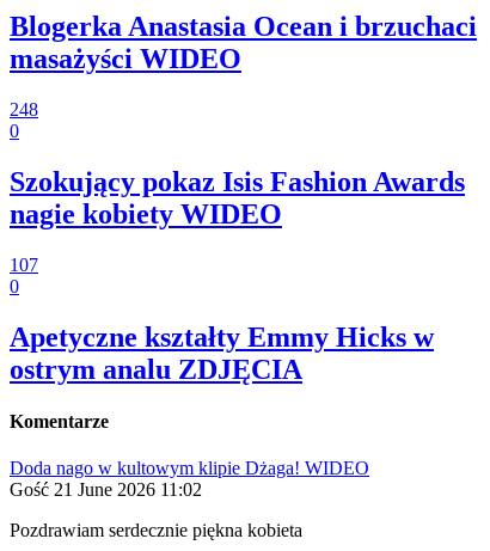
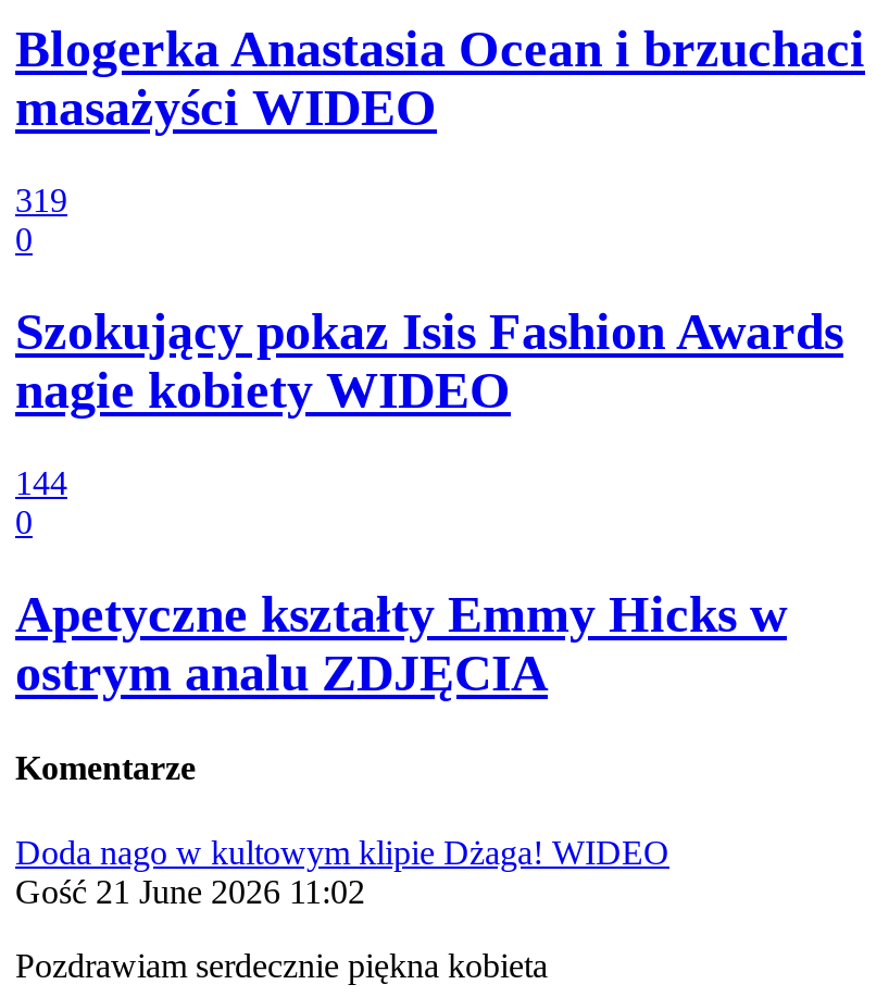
- 248
+ 319

- 107
+ 144
